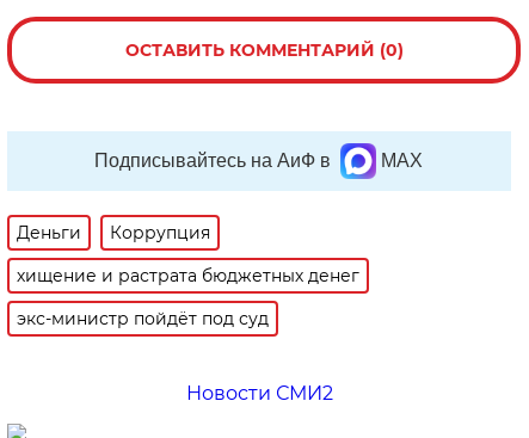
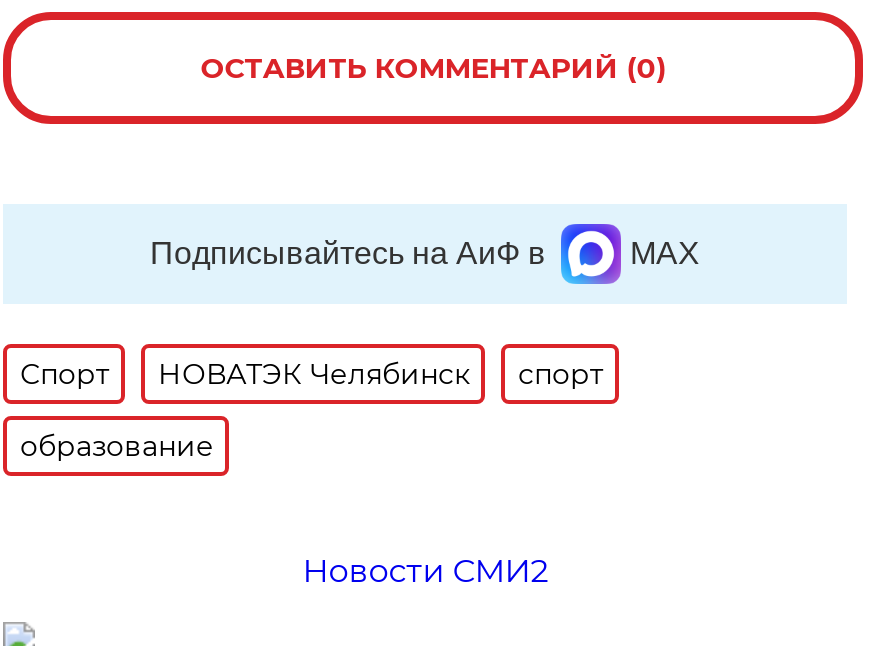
- Деньги
- Коррупция
- хищение и растрата бюджетных денег
- экс-министр пойдёт под суд
+ Спорт
+ НОВАТЭК Челябинск
+ спорт
+ образование
